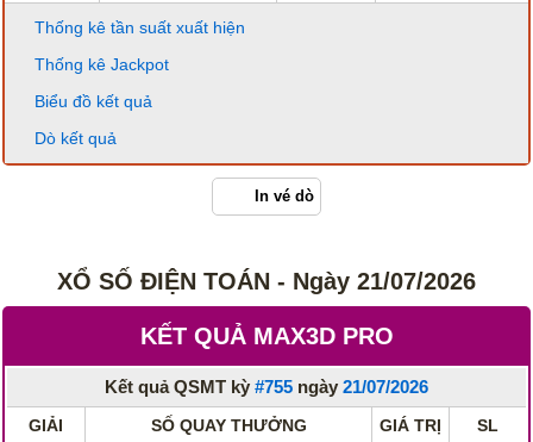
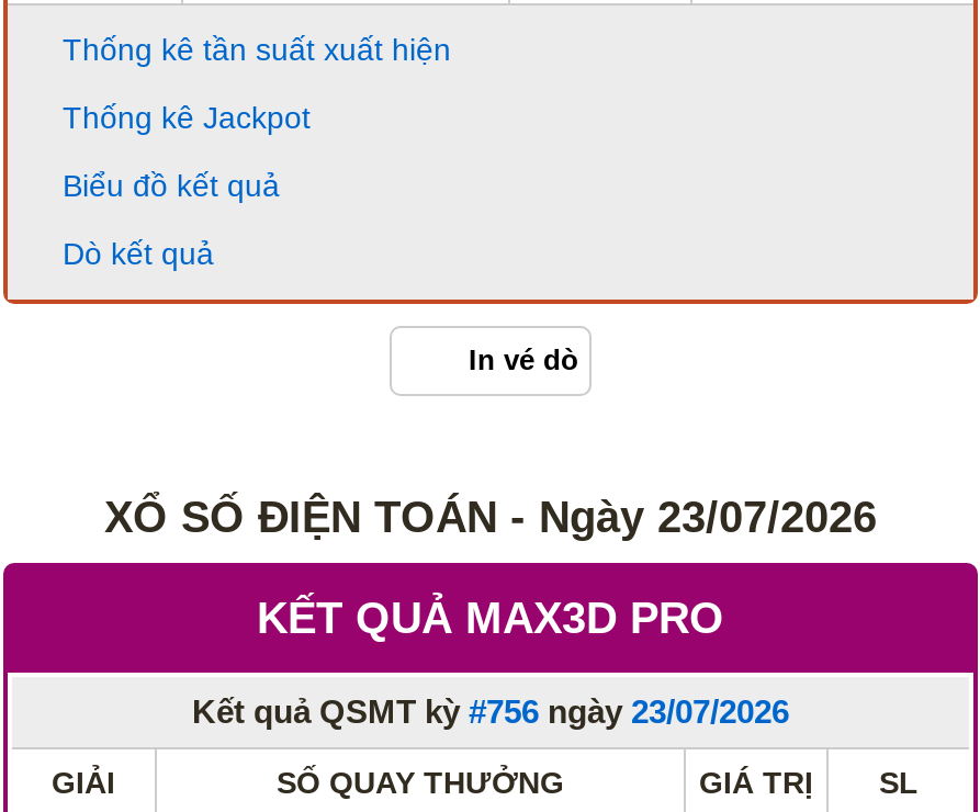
- XỔ SỐ ĐIỆN TOÁN - Ngày 21/07/2026
+ XỔ SỐ ĐIỆN TOÁN - Ngày 23/07/2026

- Kết quả QSMT kỳ #755 ngày 21/07/2026
+ Kết quả QSMT kỳ #756 ngày 23/07/2026
